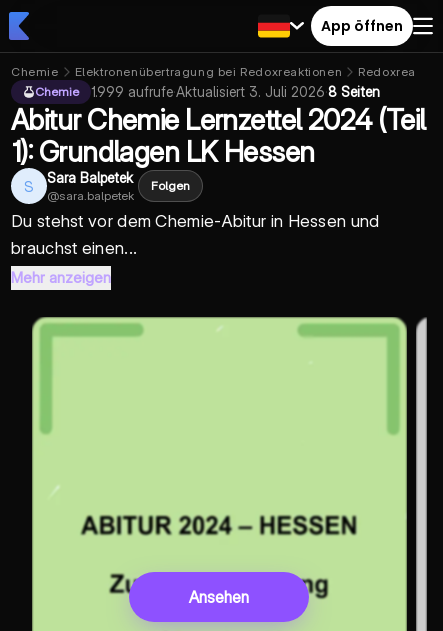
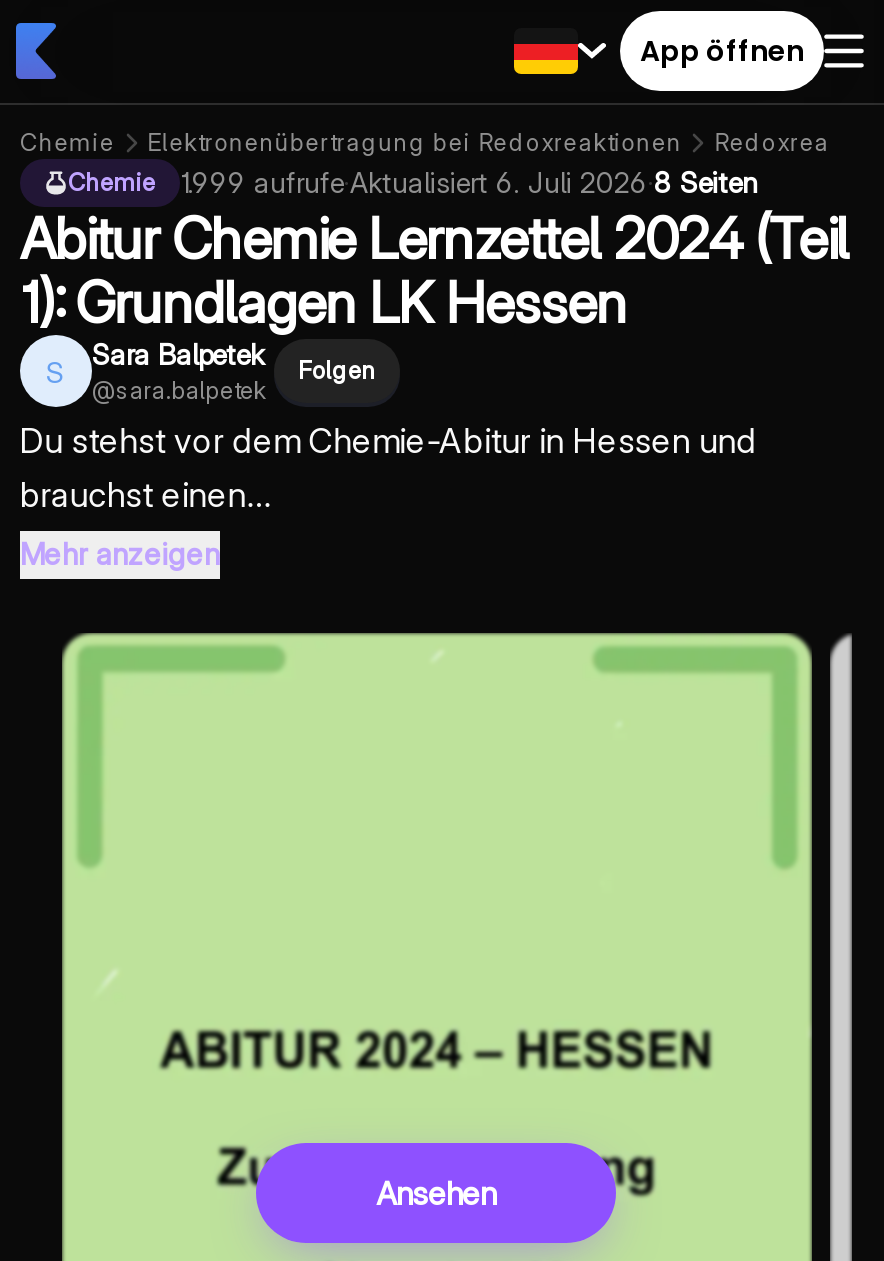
- 1.999 aufrufe · Aktualisiert 3. Juli 2026 · 8 Seiten
+ 1.999 aufrufe · Aktualisiert 6. Juli 2026 · 8 Seiten
